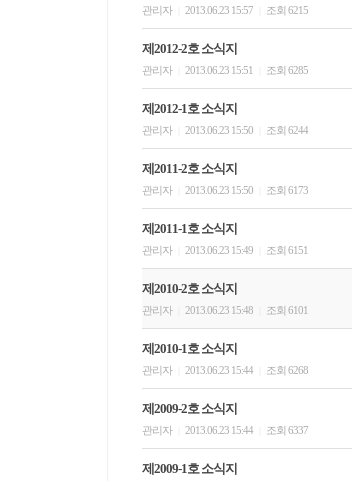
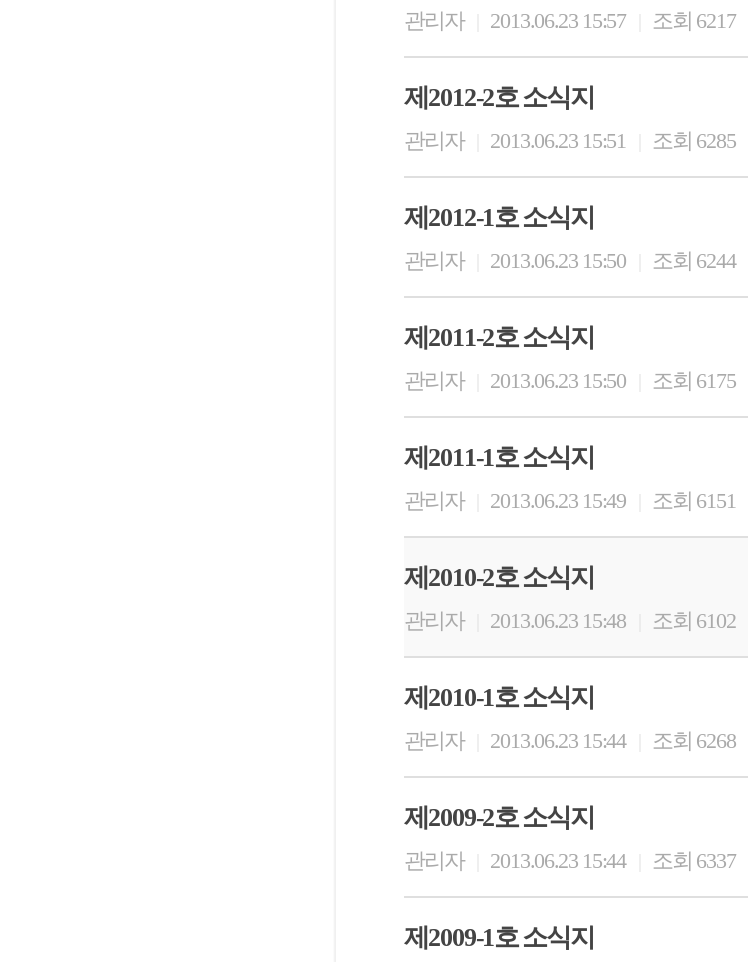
- 관리자 2013.06.23 15:57 조회 6215
+ 관리자 2013.06.23 15:57 조회 6217

- 관리자 2013.06.23 15:50 조회 6173
+ 관리자 2013.06.23 15:50 조회 6175

- 관리자 2013.06.23 15:48 조회 6101
+ 관리자 2013.06.23 15:48 조회 6102
